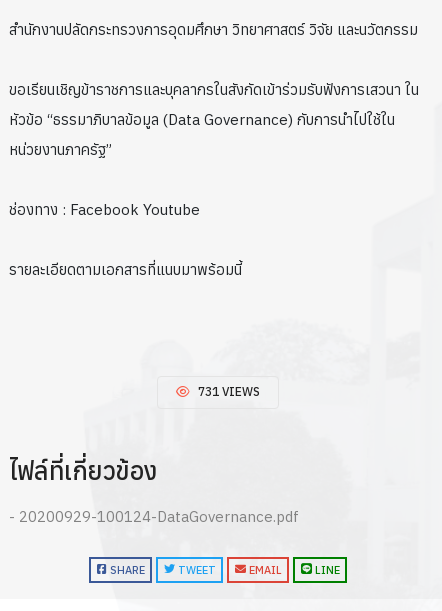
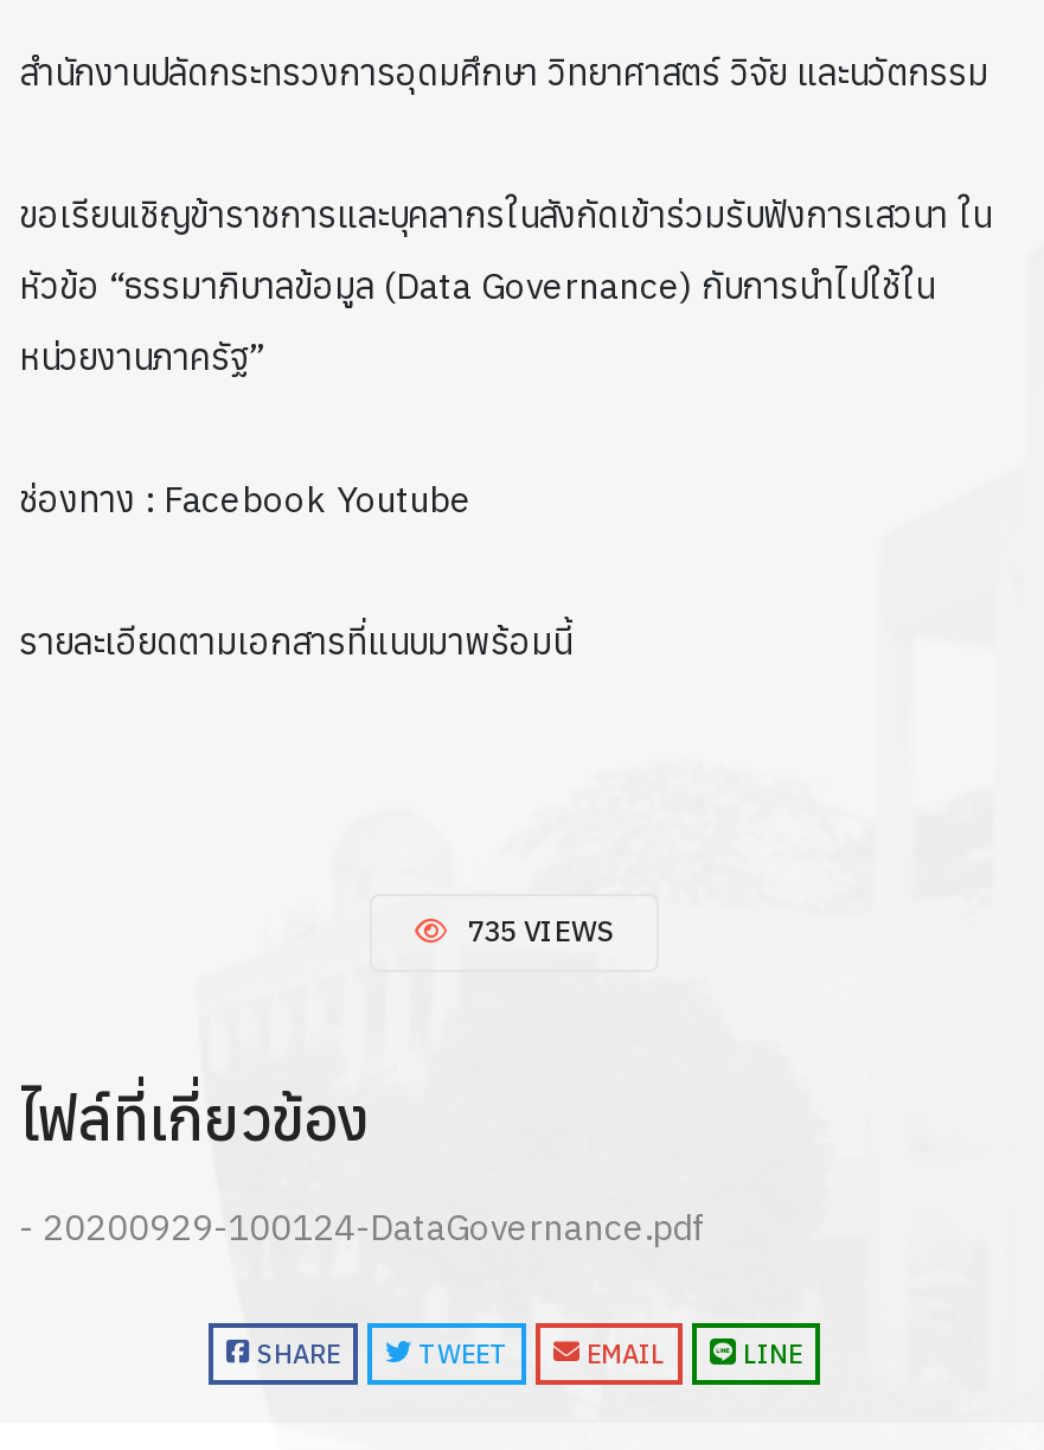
- 731 VIEWS
+ 735 VIEWS
